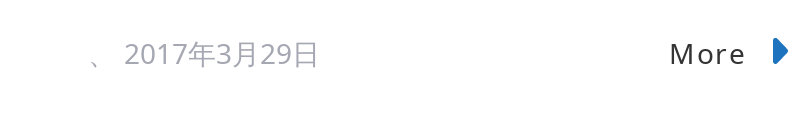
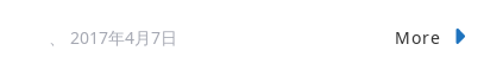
- 、2017年3月29日
+ 、2017年4月7日
